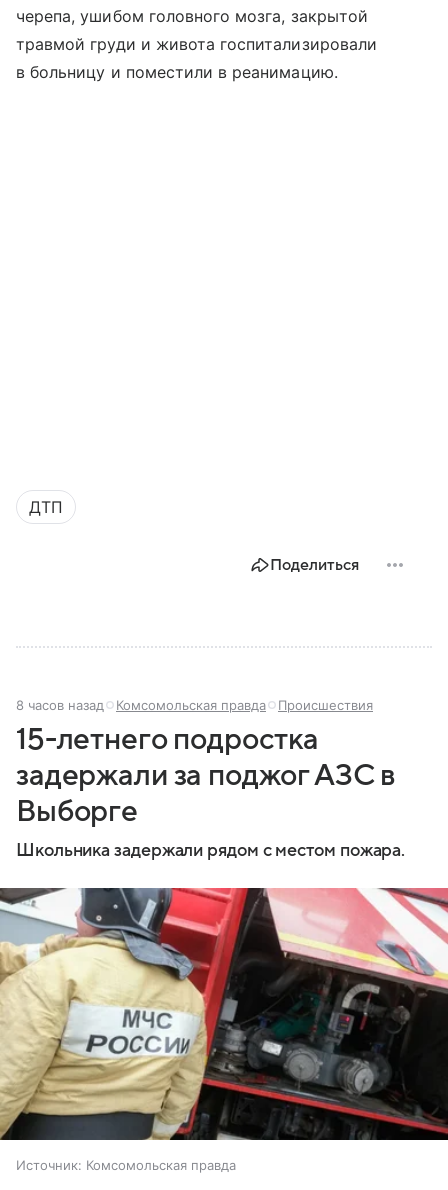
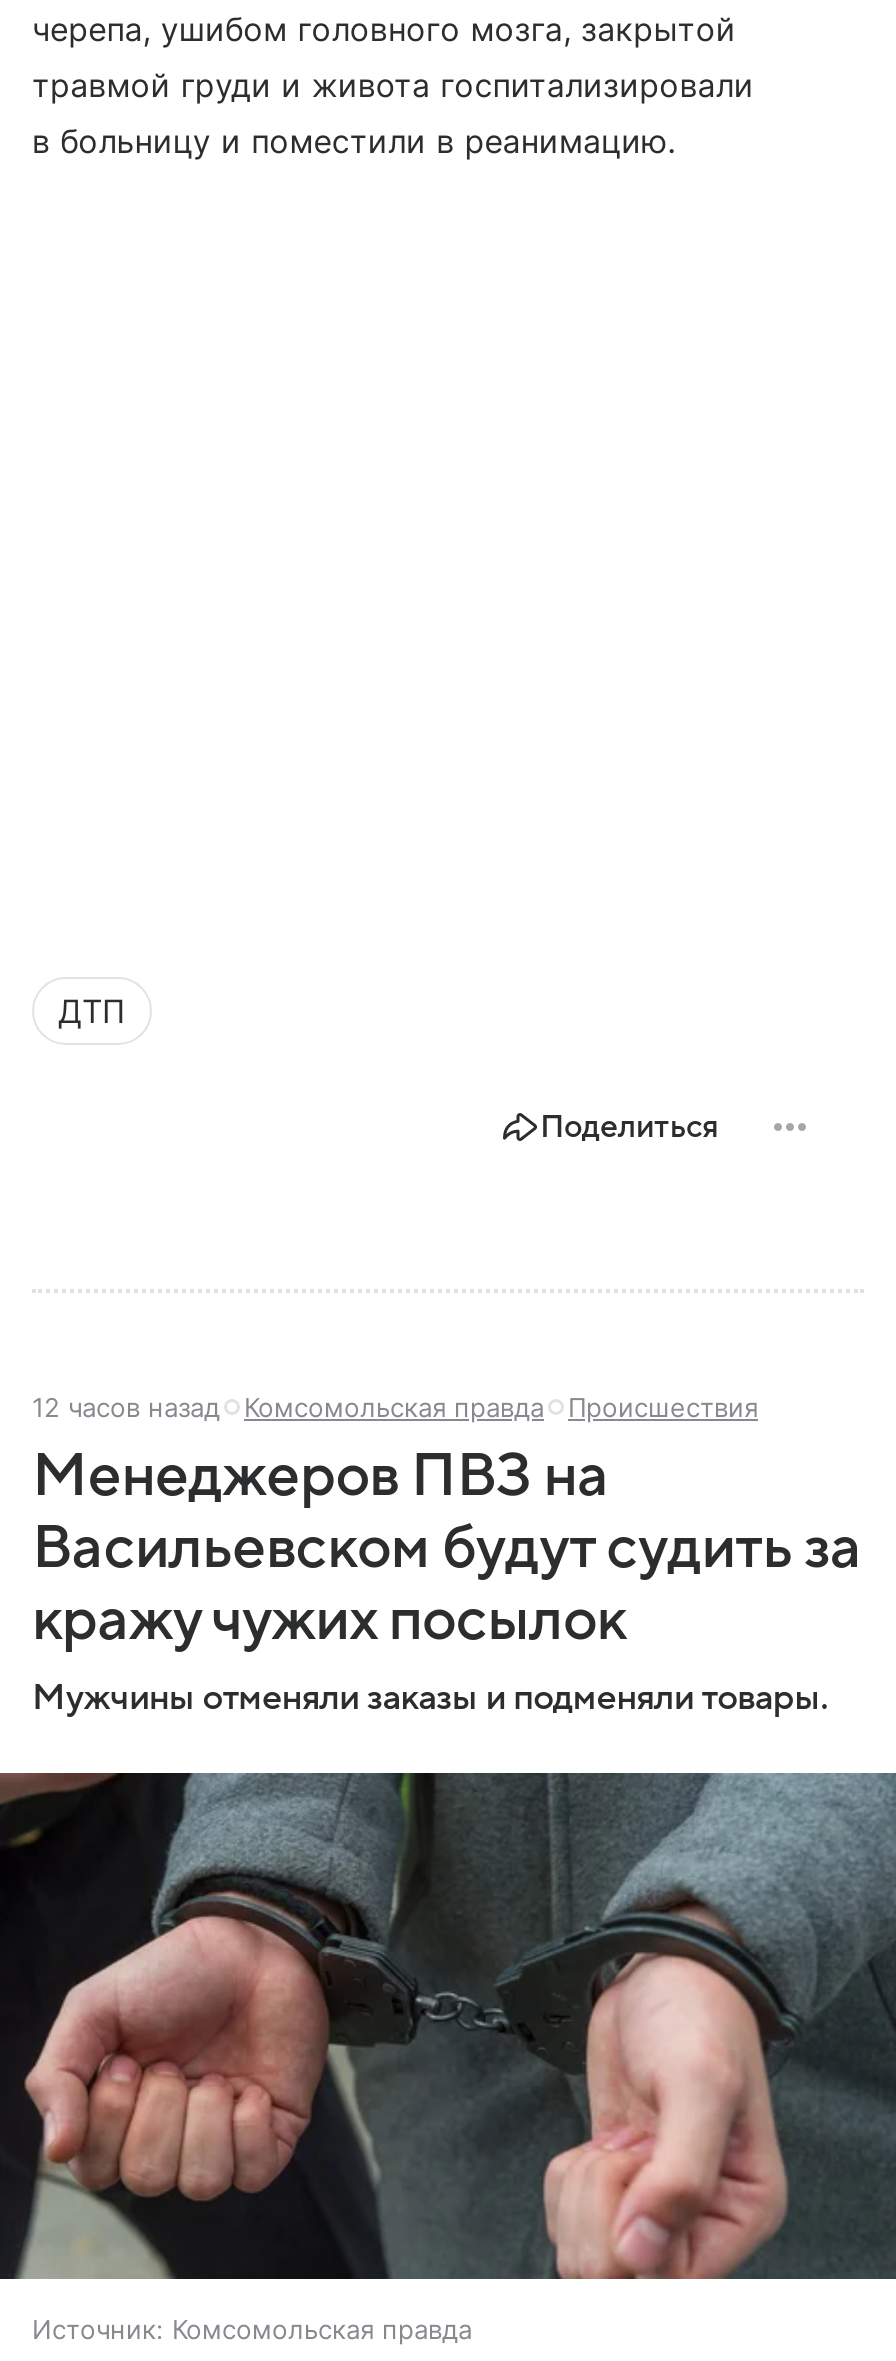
- 8 часов назад Комсомольская правда Происшествия
+ 12 часов назад Комсомольская правда Происшествия

- 15-летнего подростка
- задержали за поджог АЗС в
- Выборге
- Школьника задержали рядом с местом пожара.
+ Менеджеров ПВЗ на
+ Васильевском будут судить за
+ кражу чужих посылок
+ Мужчины отменяли заказы и подменяли товары.

- [image]
+ [image]
